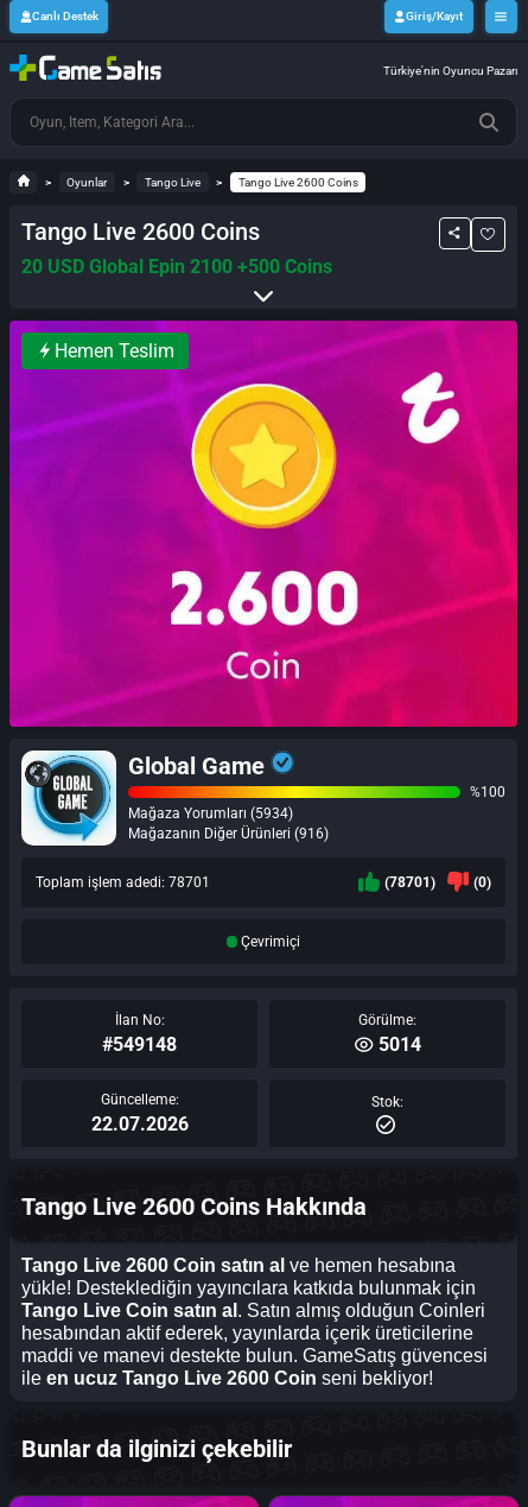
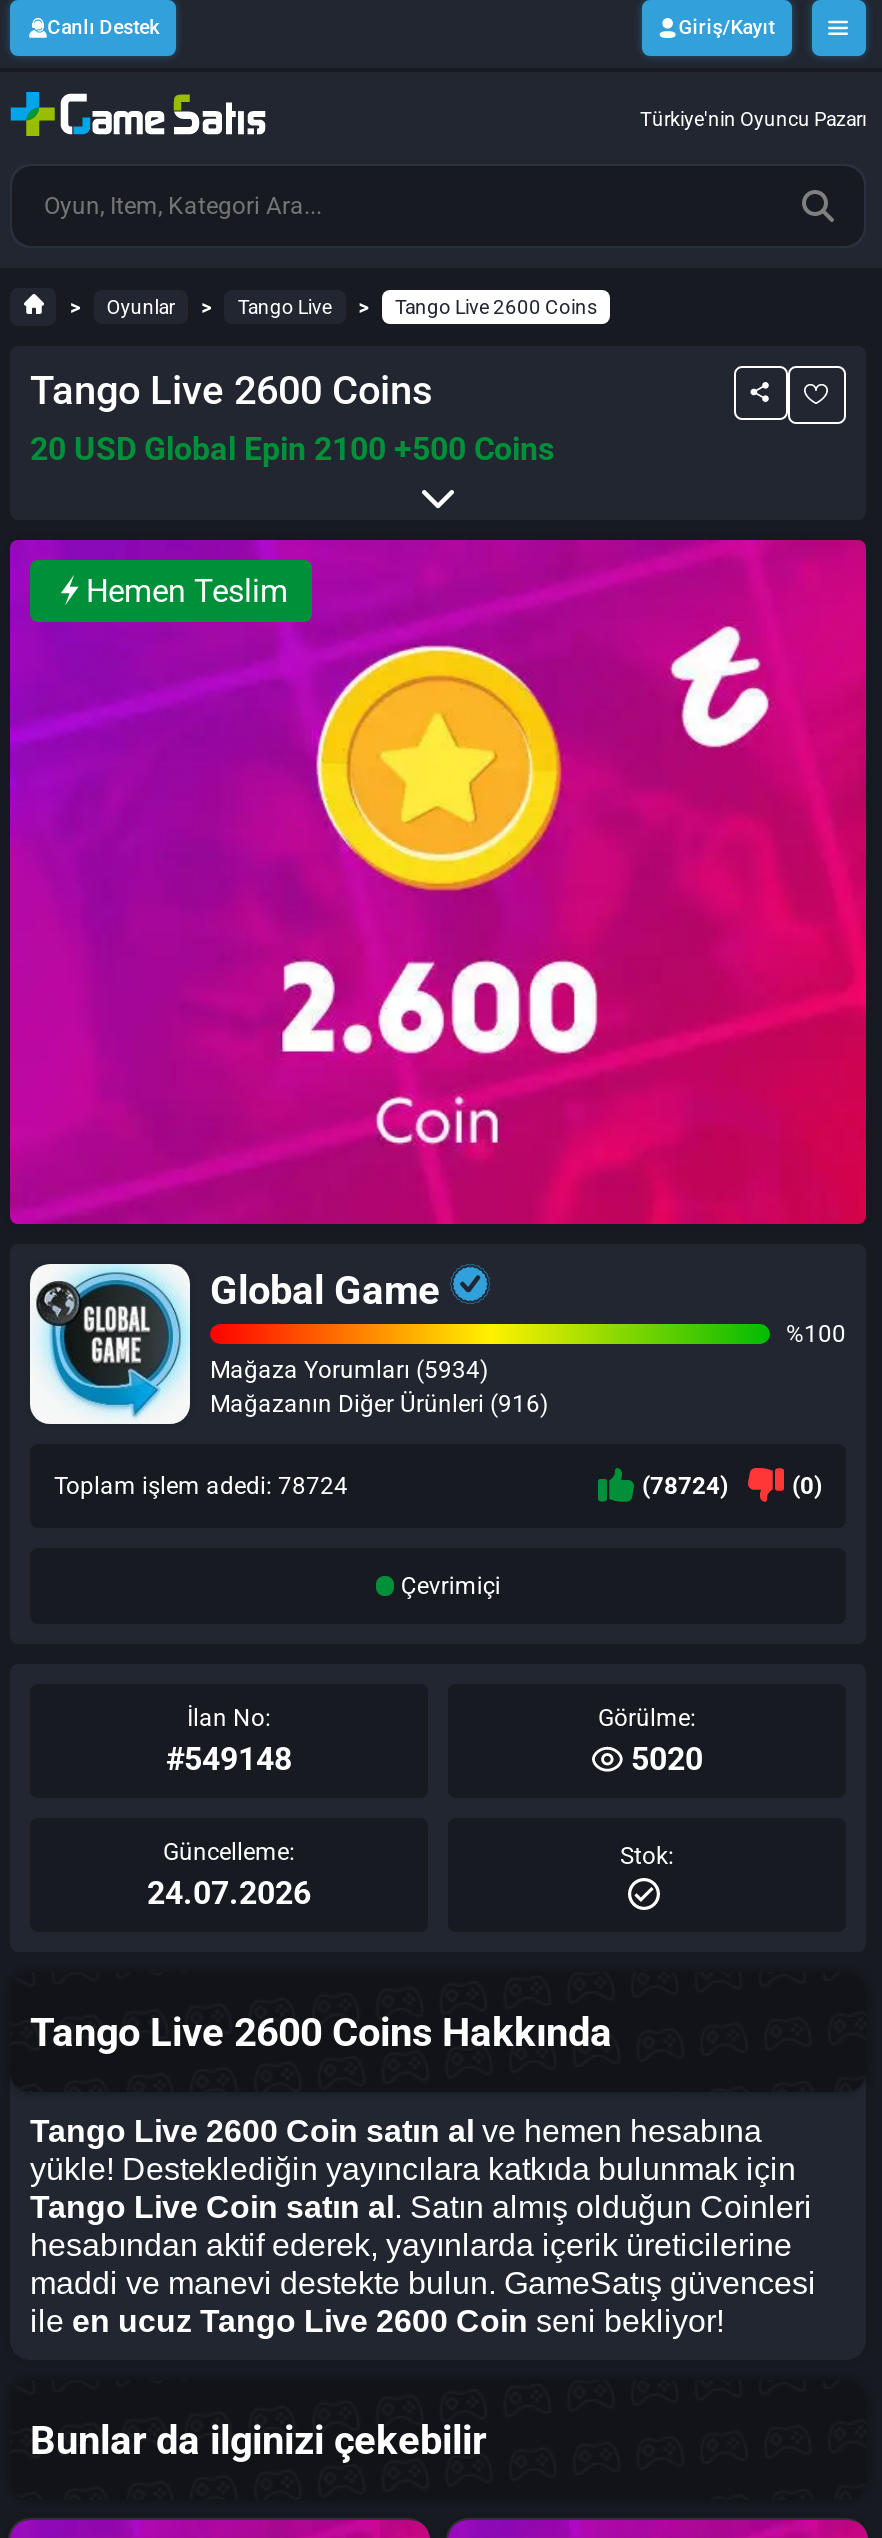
- Toplam işlem adedi: 78701
+ Toplam işlem adedi: 78724

- (78701)
+ (78724)

- 5014
+ 5020

- 22.07.2026
+ 24.07.2026
